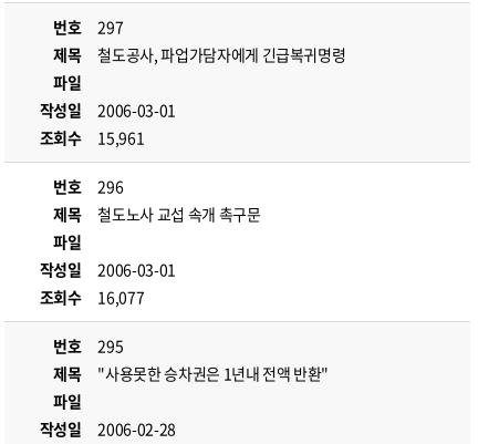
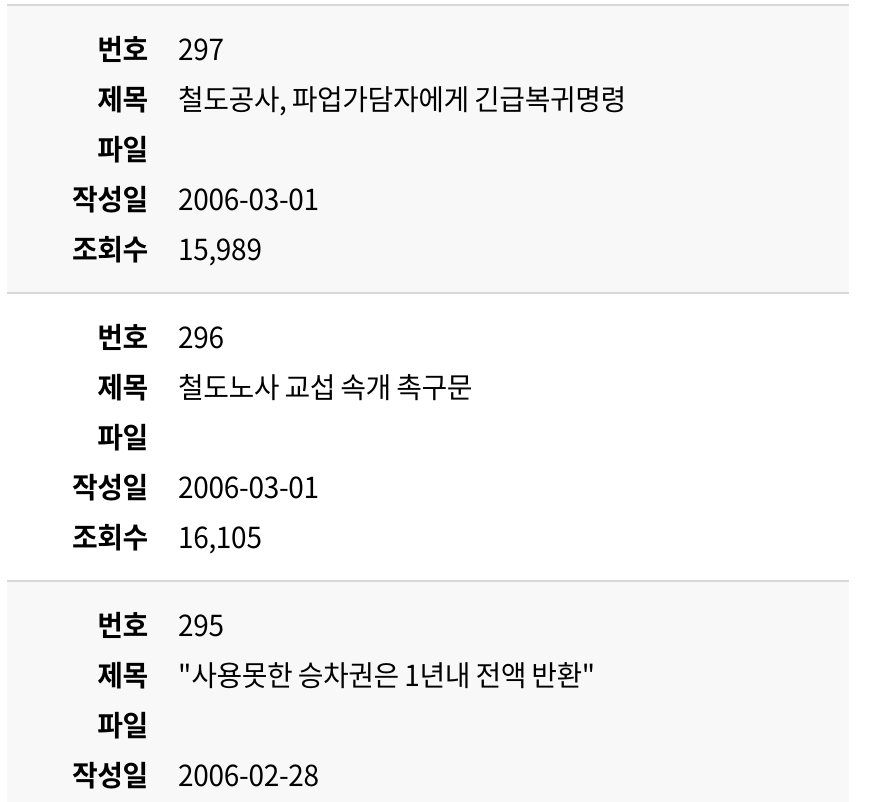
- 조회수 15,961
+ 조회수 15,989

- 조회수 16,077
+ 조회수 16,105
